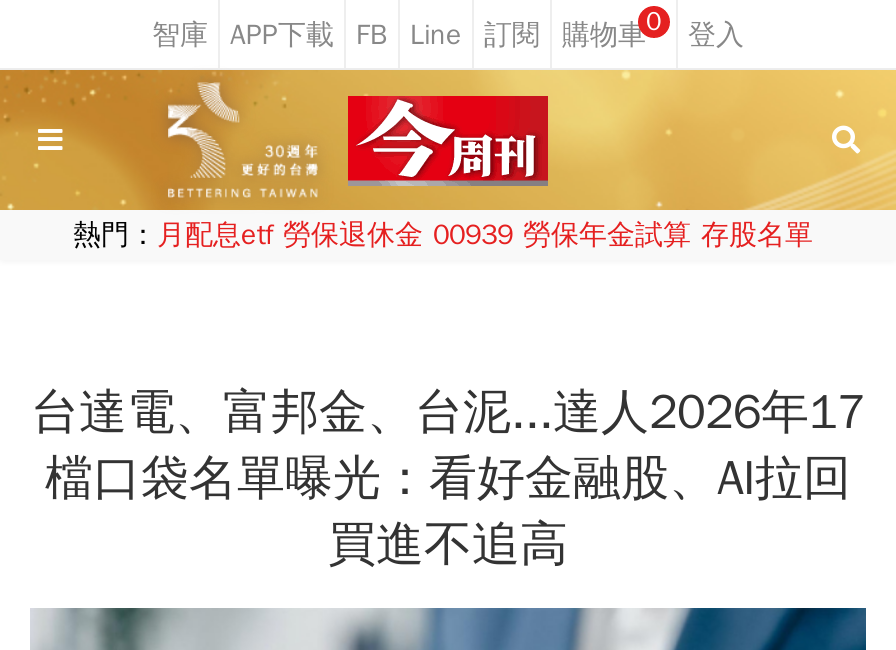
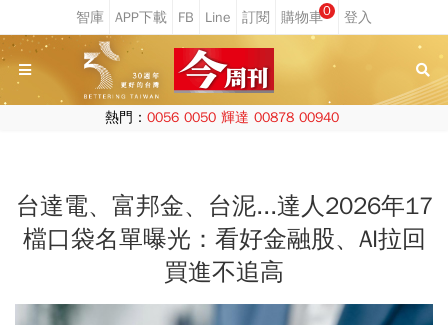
- 熱門：月配息etf 勞保退休金 00939 勞保年金試算 存股名單
+ 熱門：0056 0050 輝達 00878 00940
